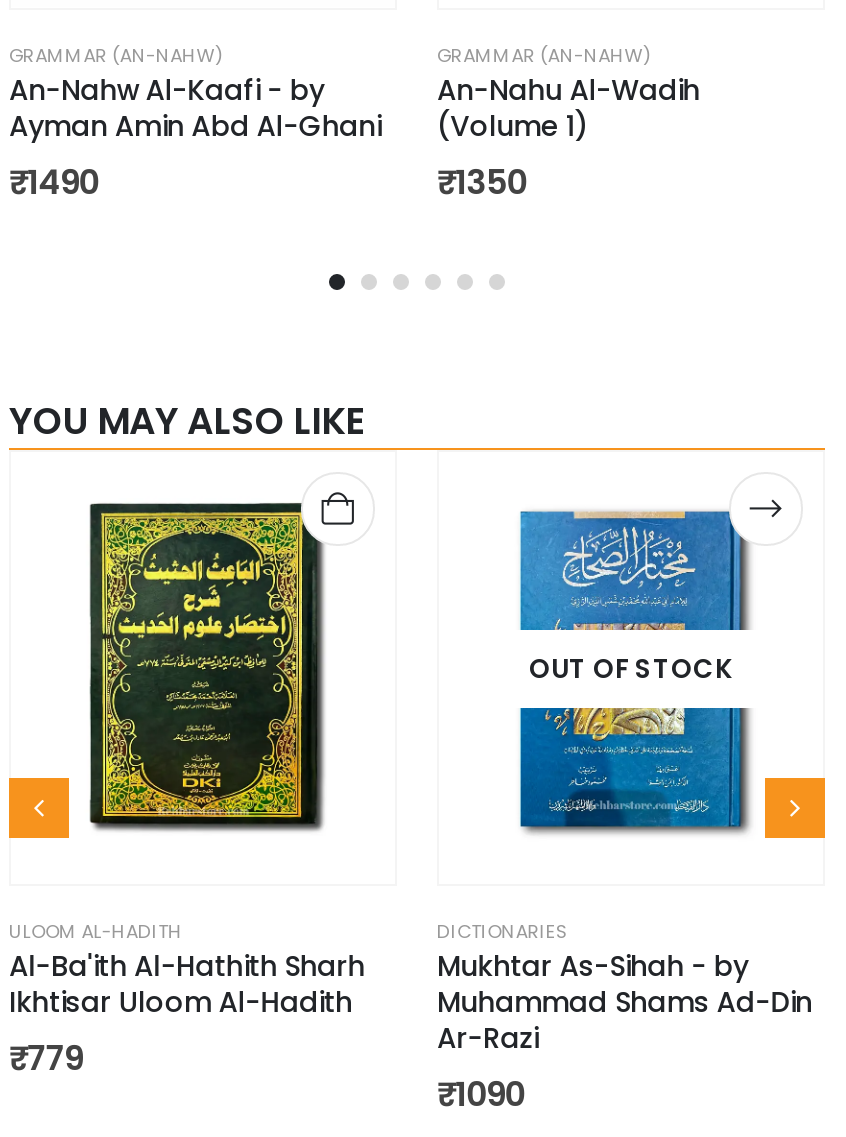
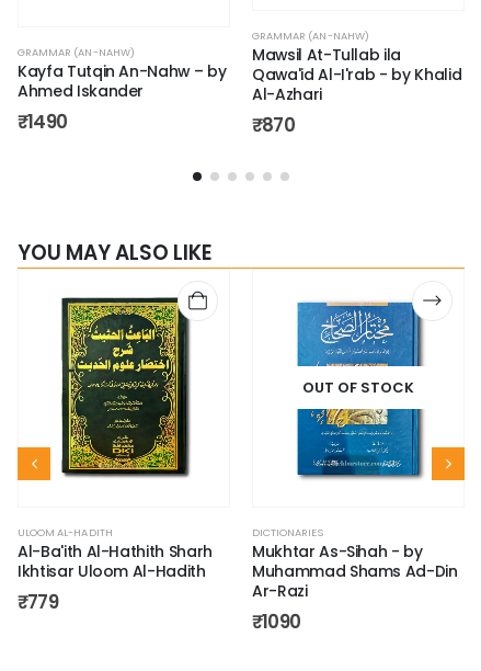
- An-Nahw Al-Kaafi - by
- Ayman Amin Abd Al-Ghani
+ Kayfa Tutqin An-Nahw – by
+ Ahmed Iskander

- An-Nahu Al-Wadih
- (Volume 1)
- ₹1350
+ Mawsil At-Tullab ila
+ Qawa'id Al-I'rab - by Khalid
+ Al-Azhari
+ ₹870
